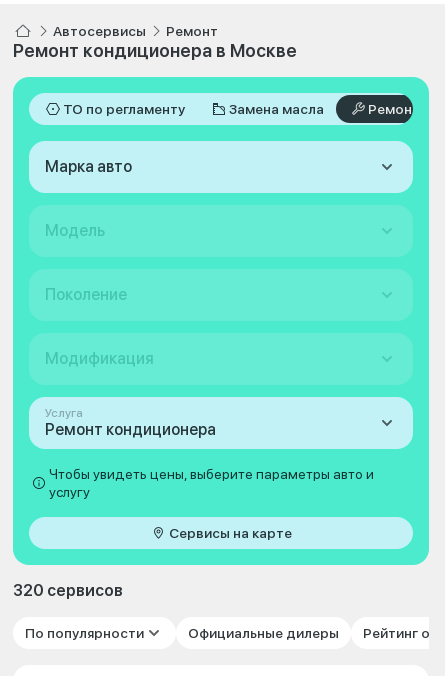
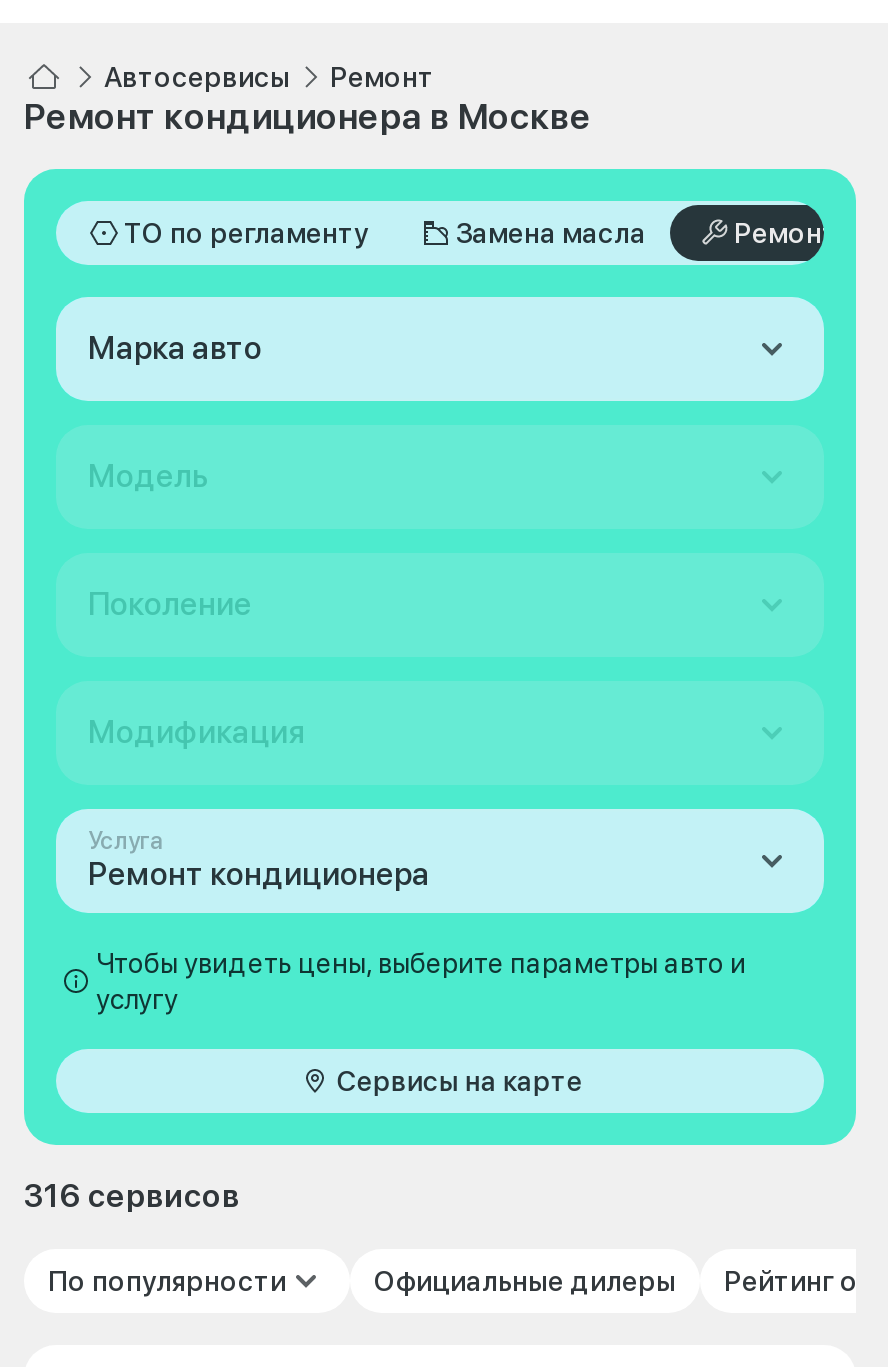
- 320 сервисов
+ 316 сервисов
